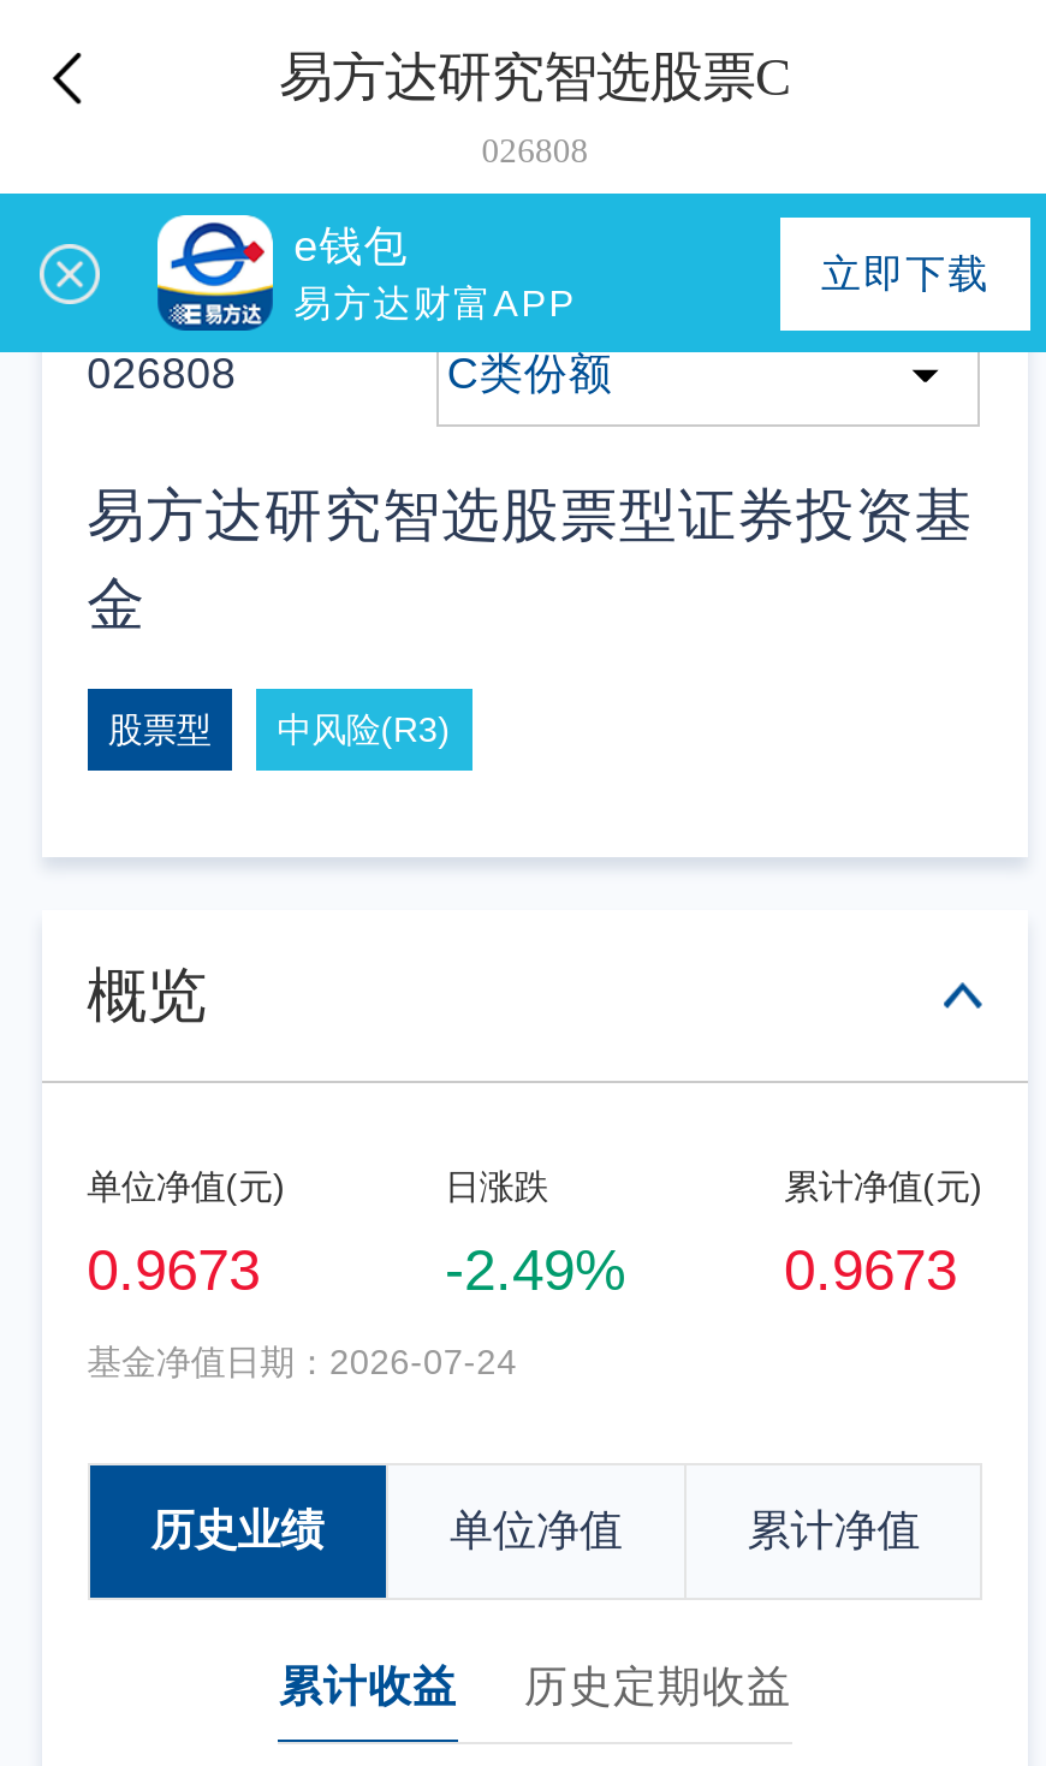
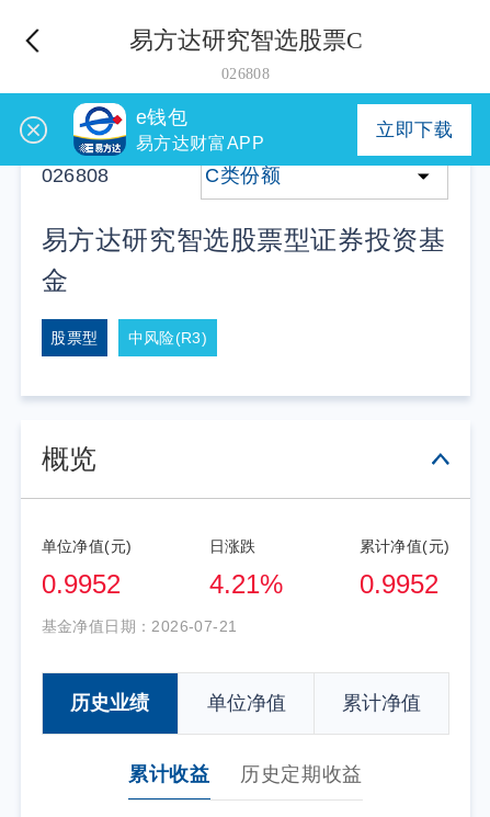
- 0.9673
+ 0.9952

- -2.49%
+ 4.21%

- 0.9673
+ 0.9952

- 基金净值日期：2026-07-24
+ 基金净值日期：2026-07-21
